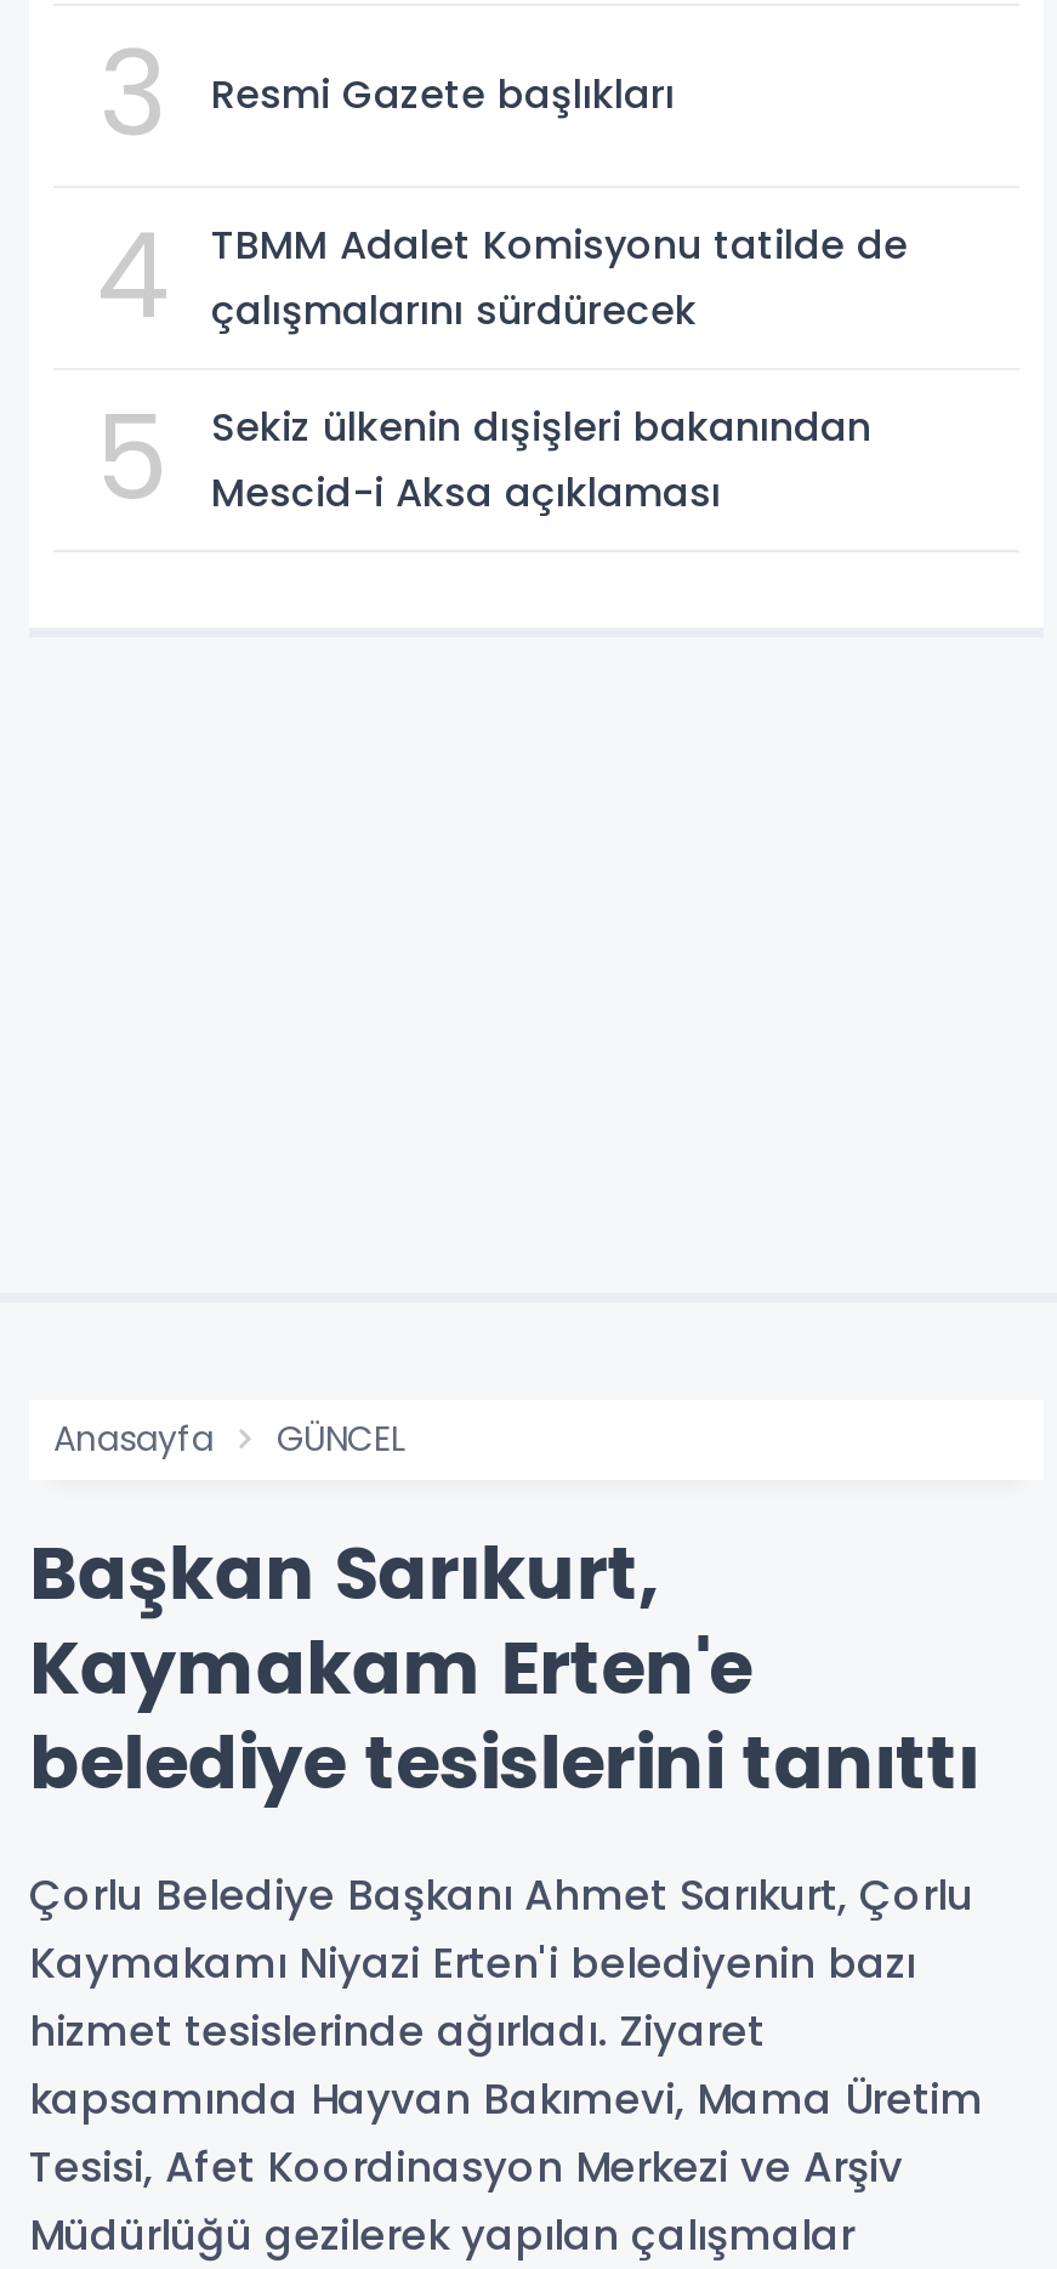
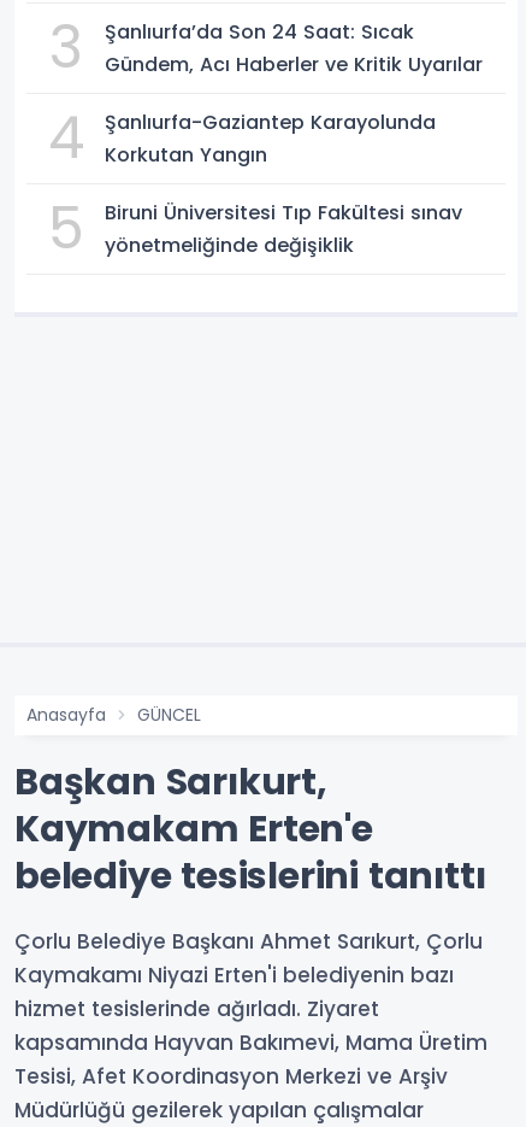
- Resmi Gazete başlıkları
+ Şanlıurfa’da Son 24 Saat: Sıcak
+ Gündem, Acı Haberler ve Kritik Uyarılar

- TBMM Adalet Komisyonu tatilde de
- çalışmalarını sürdürecek
+ Şanlıurfa-Gaziantep Karayolunda
+ Korkutan Yangın

- Sekiz ülkenin dışişleri bakanından
- Mescid-i Aksa açıklaması
+ Biruni Üniversitesi Tıp Fakültesi sınav
+ yönetmeliğinde değişiklik
